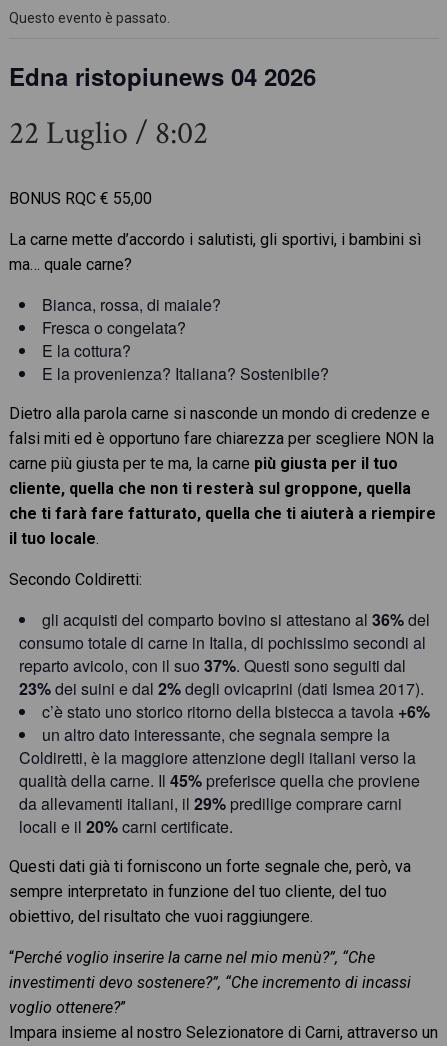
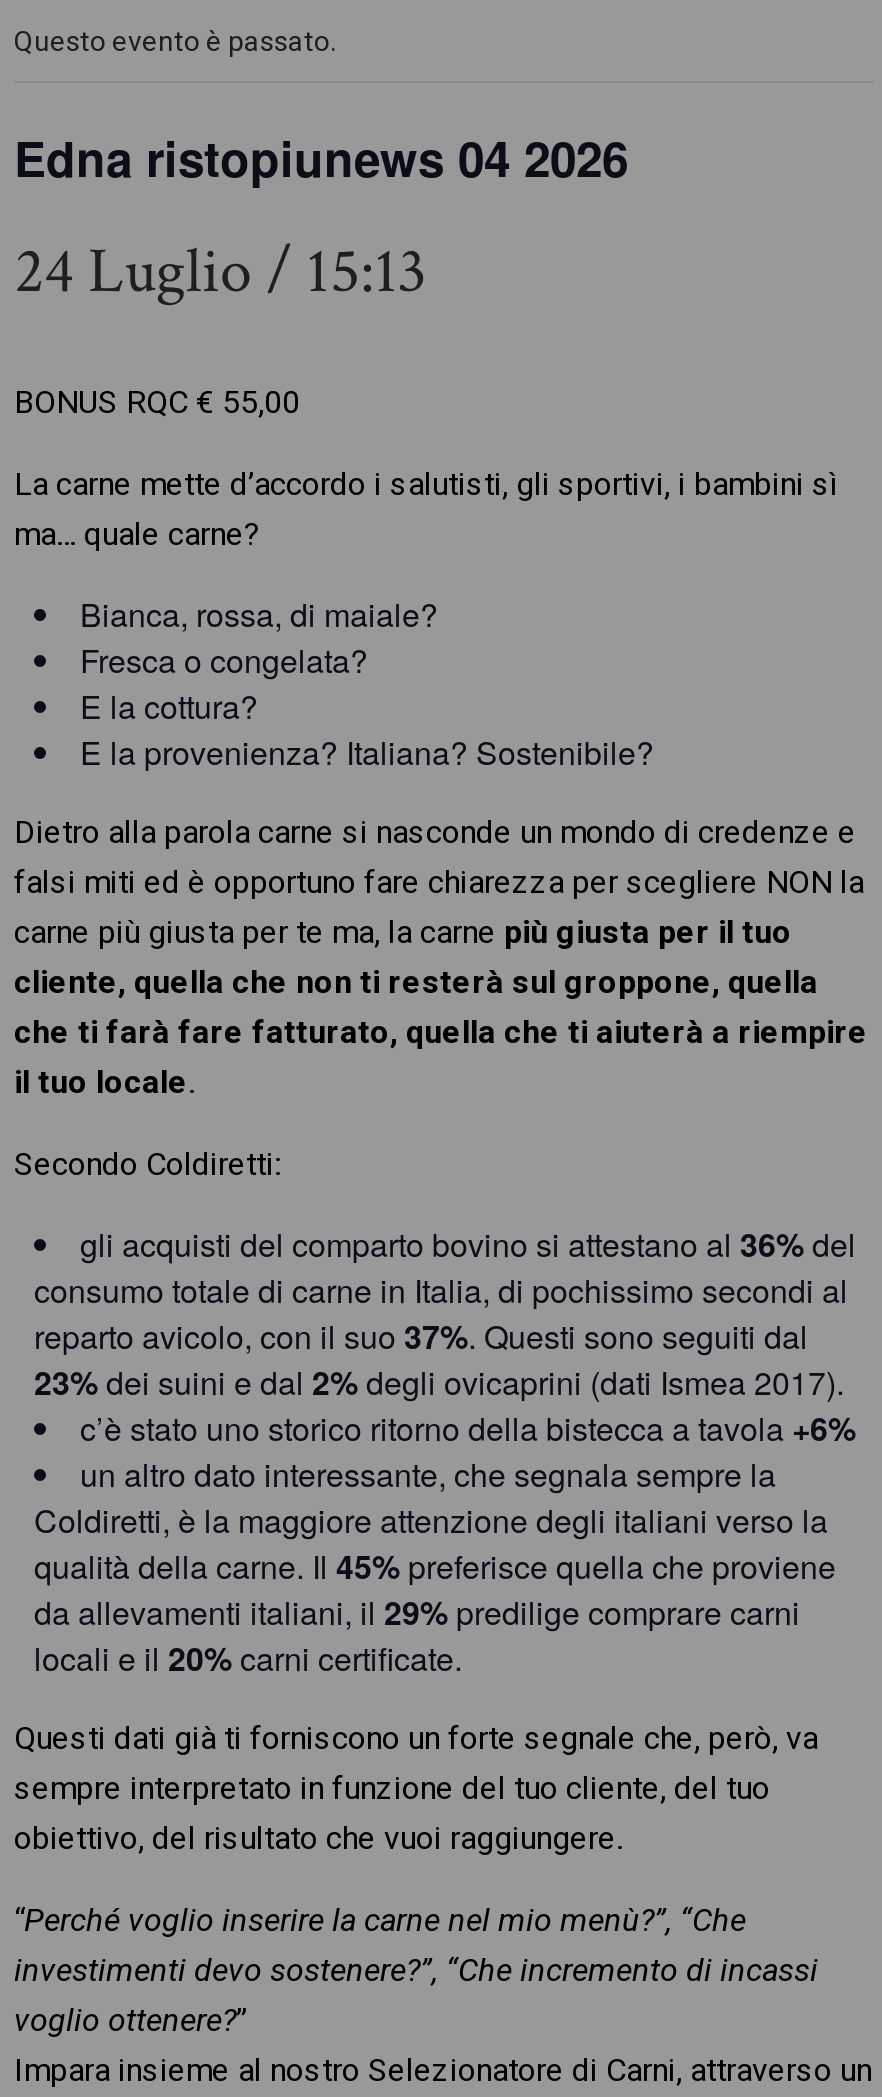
- 22 Luglio / 8:02
+ 24 Luglio / 15:13
